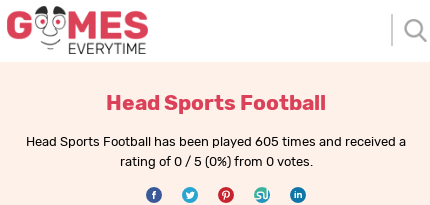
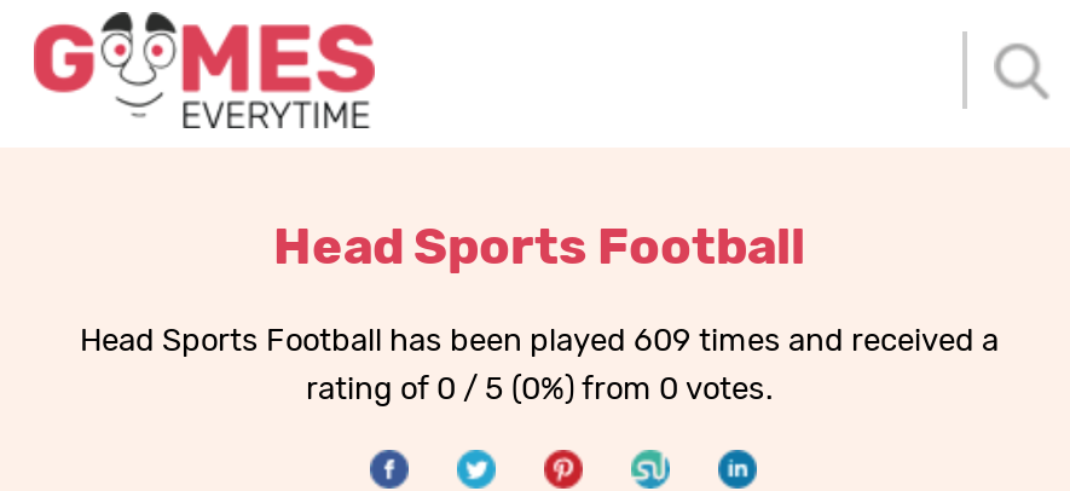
- Head Sports Football has been played 605 times and received a
+ Head Sports Football has been played 609 times and received a
